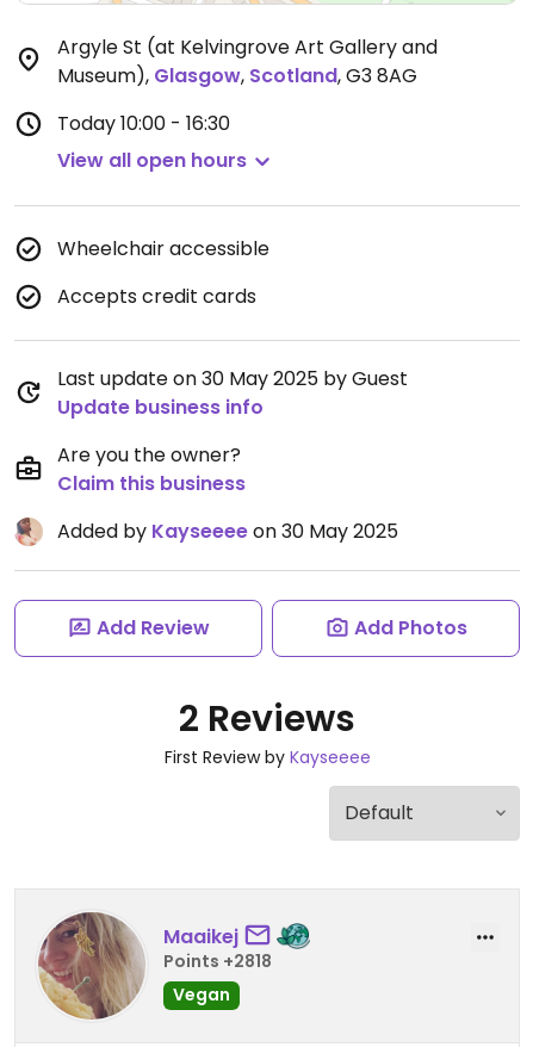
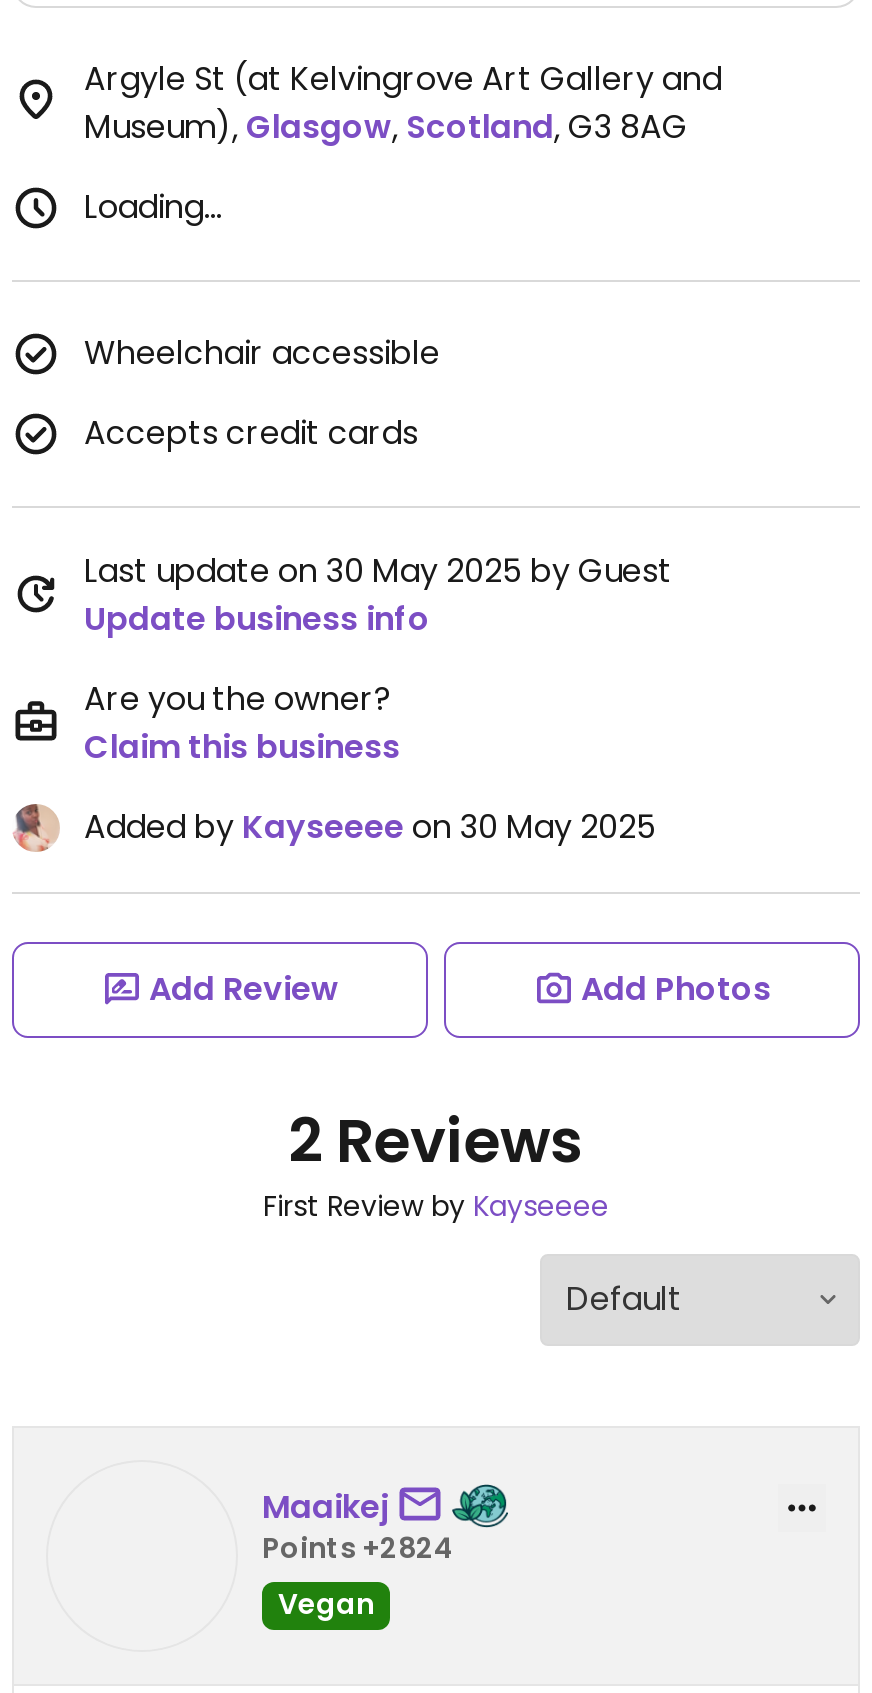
- Today 10:00 - 16:30
- View all open hours
+ Loading...

- [image]

- Points +2818
+ Points +2824
